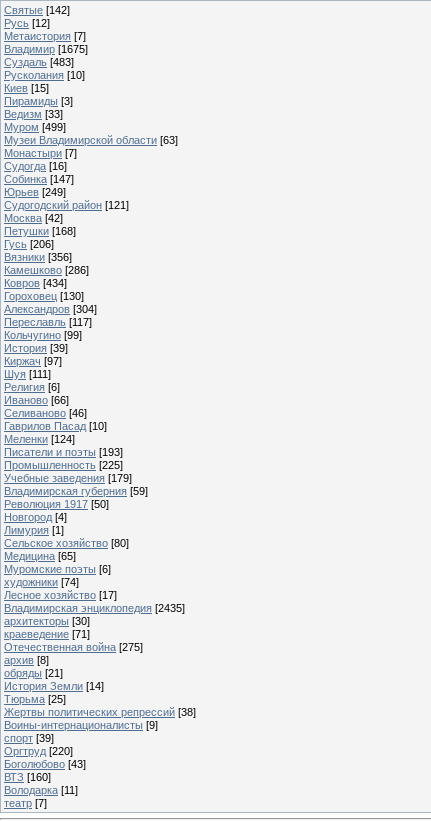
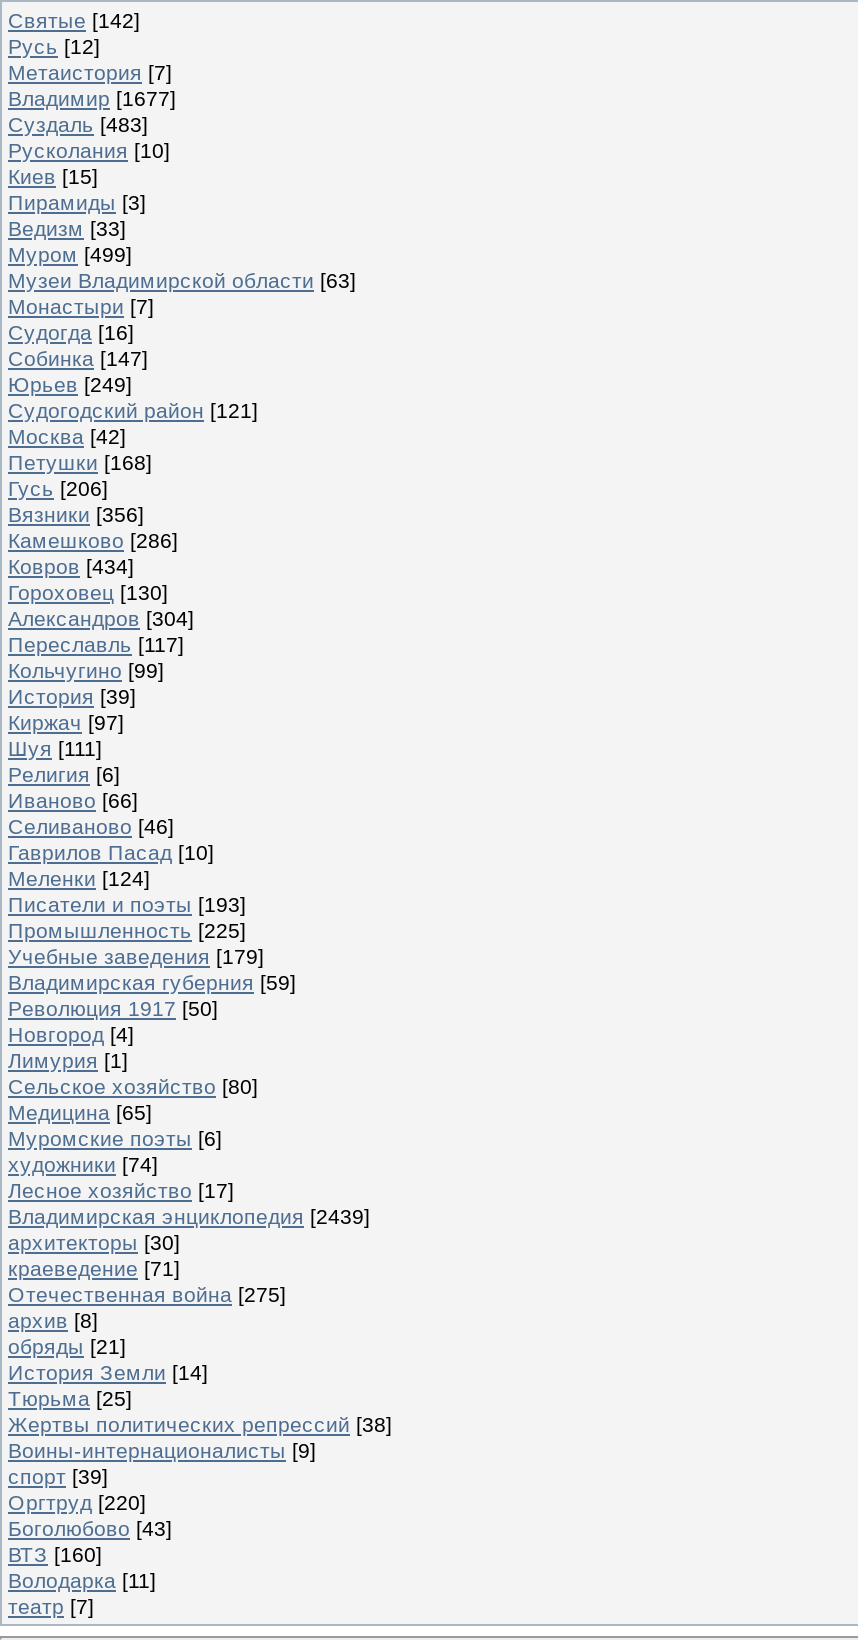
- Владимир [1675]
+ Владимир [1677]

- Владимирская энциклопедия [2435]
+ Владимирская энциклопедия [2439]
